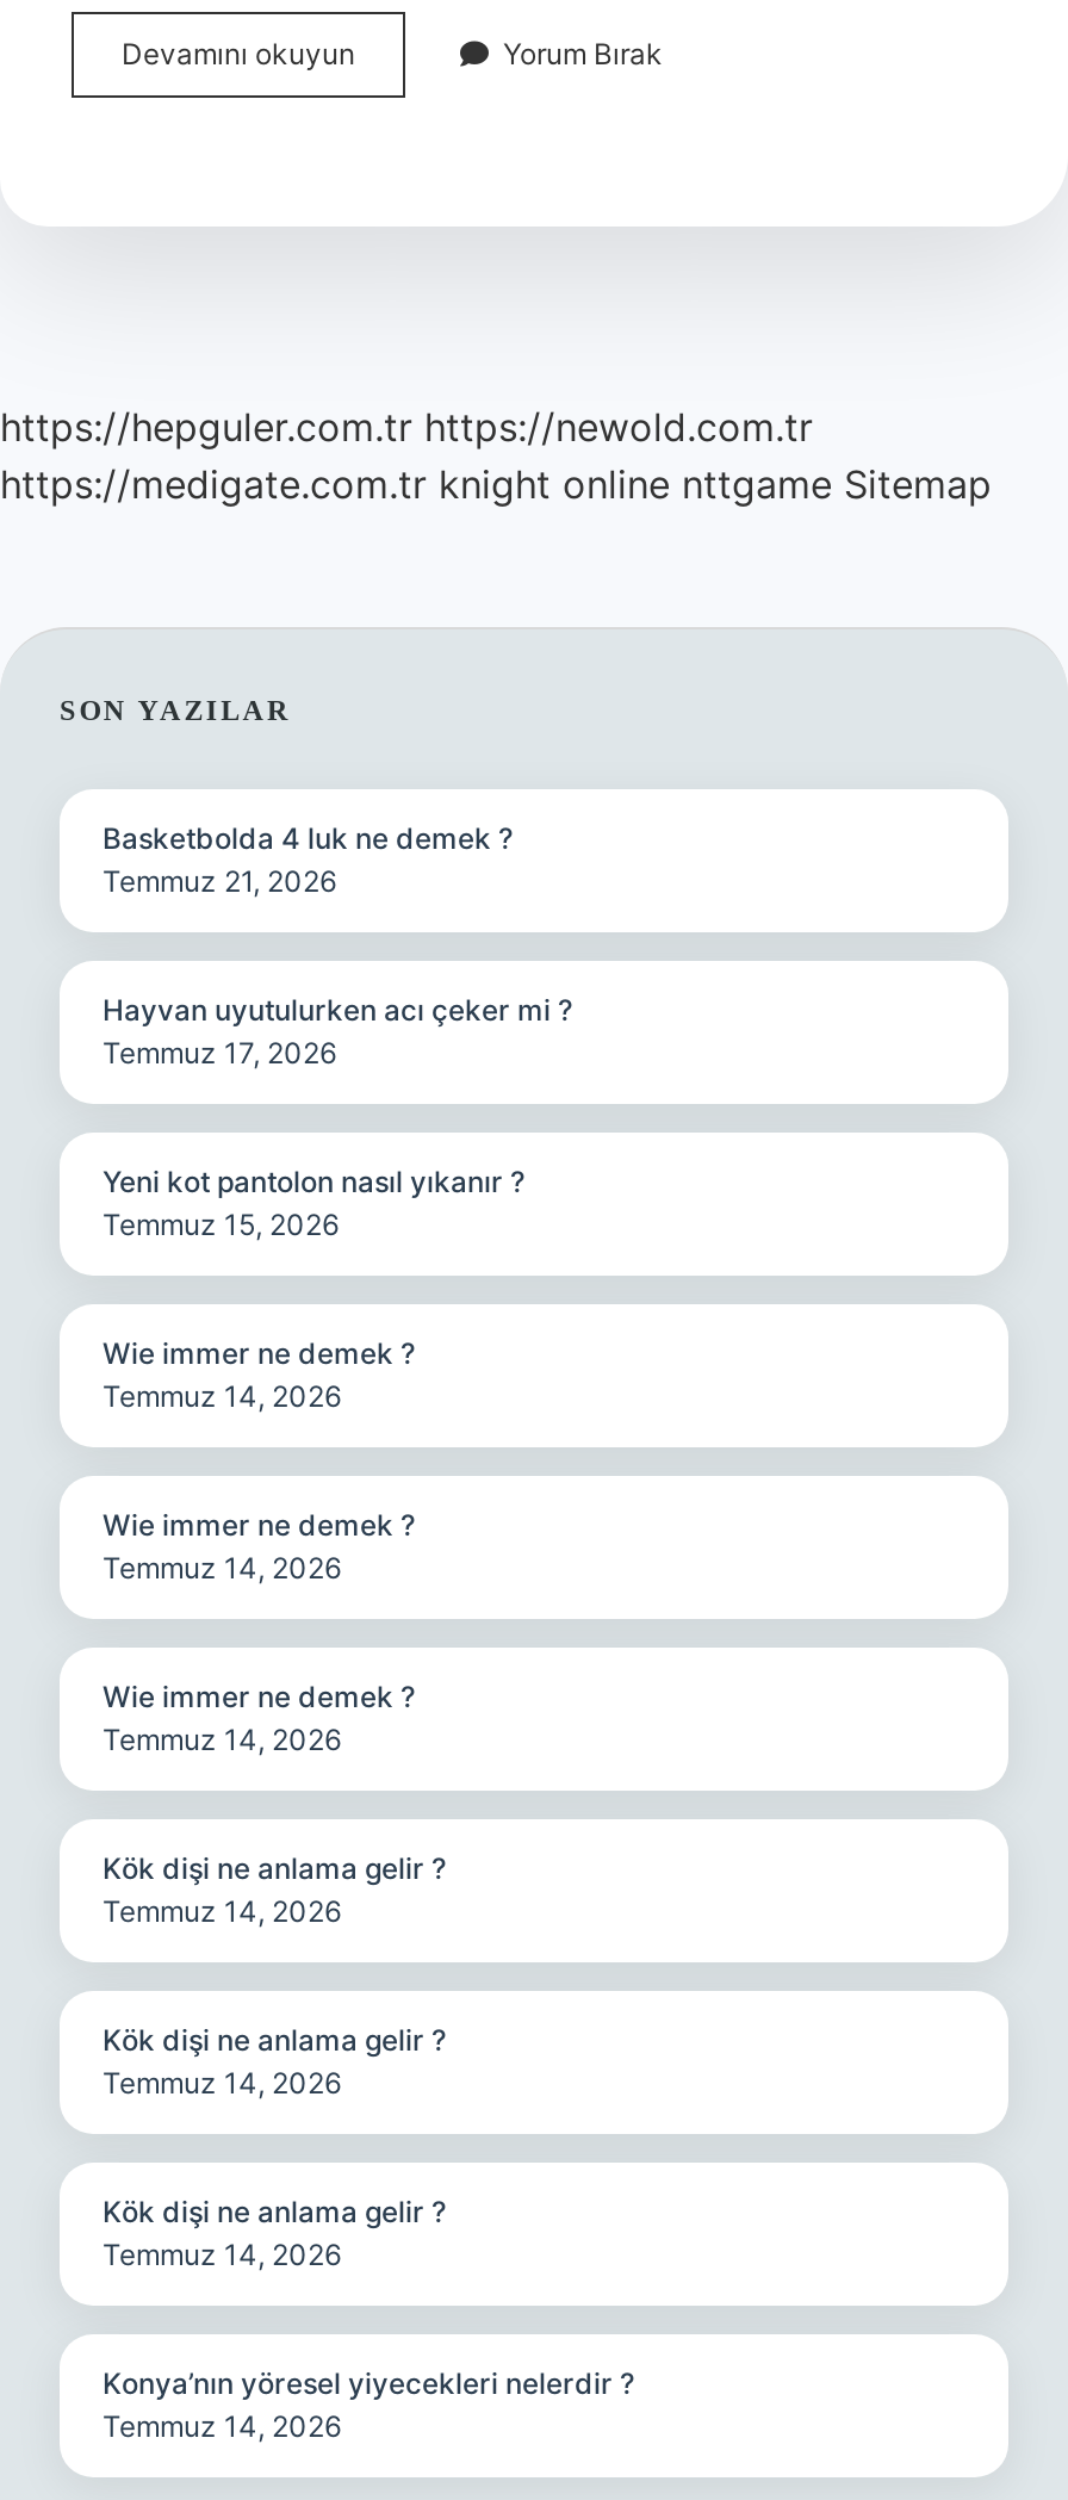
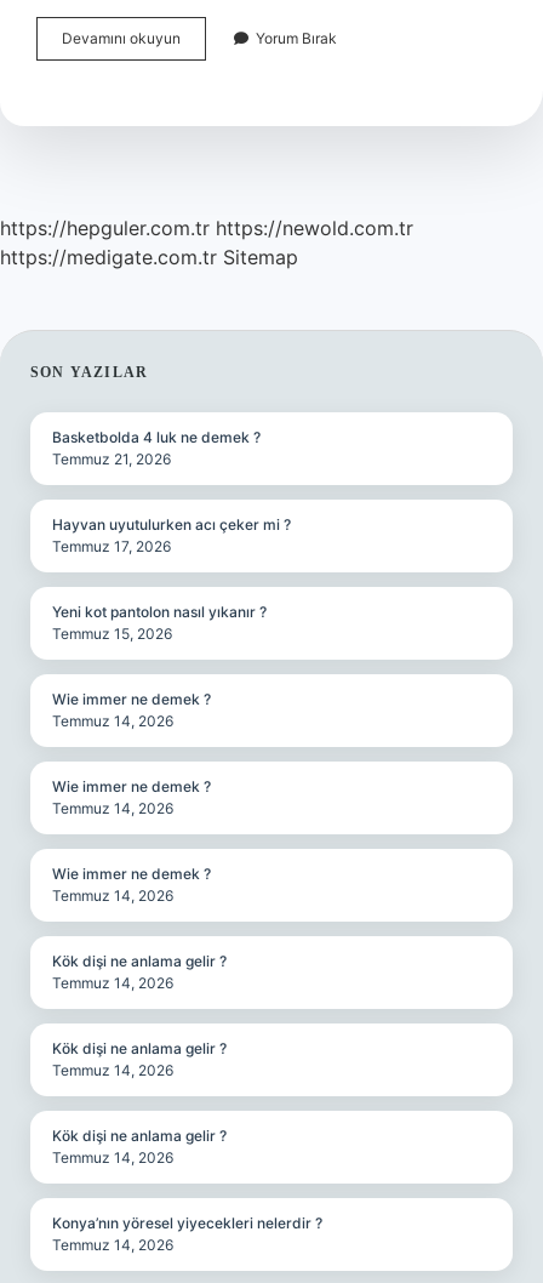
- https://medigate.com.tr knight online nttgame Sitemap
+ https://medigate.com.tr Sitemap
